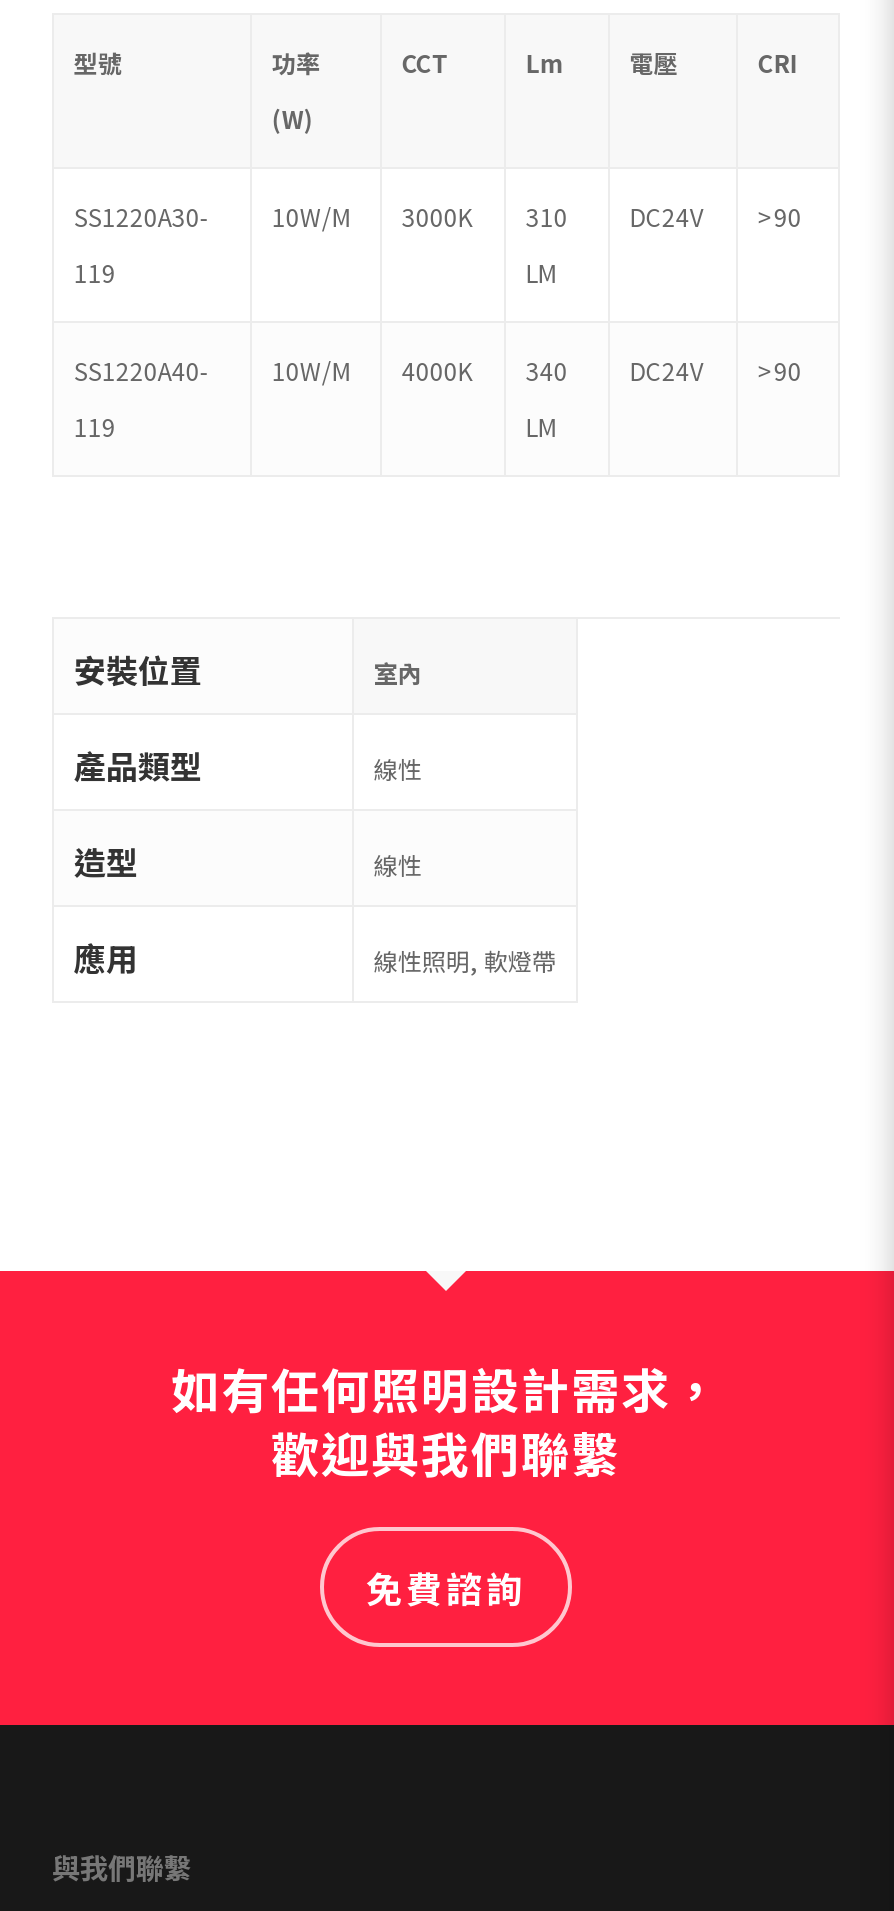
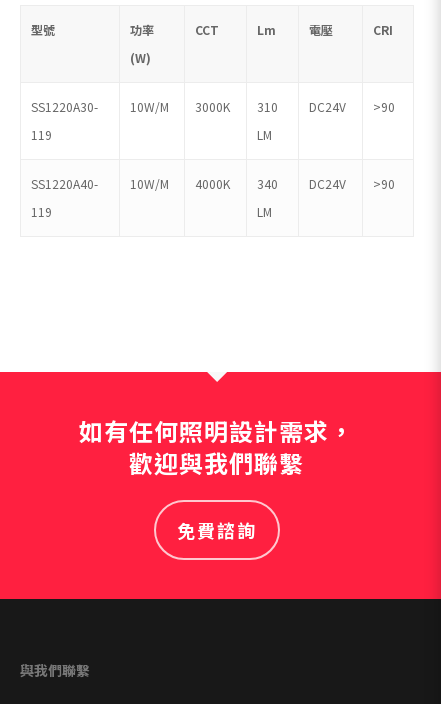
- 安裝位置
- 室內
- 產品類型
- 線性
- 造型
- 線性
- 應用
- 線性照明, 軟燈帶
